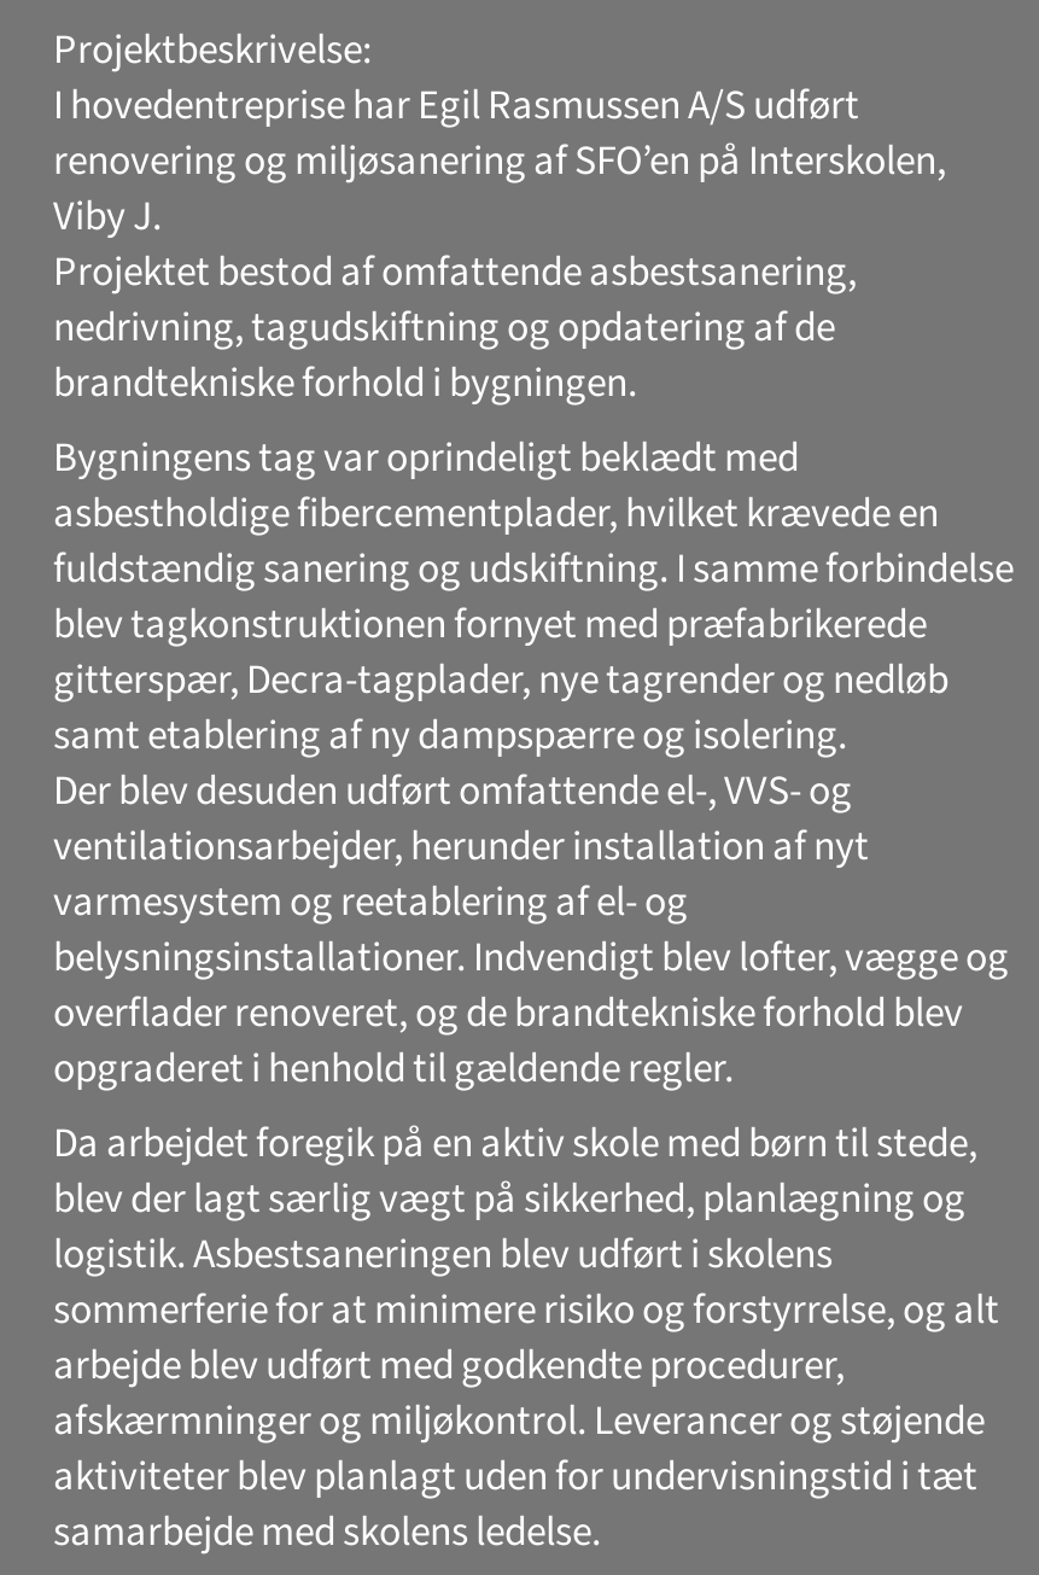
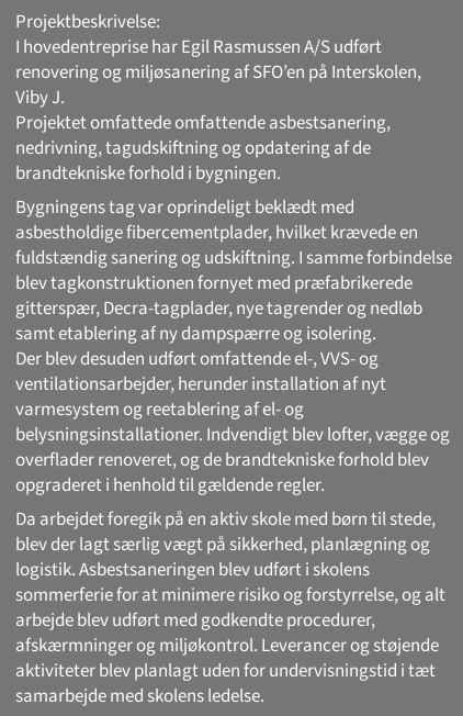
- Projektet bestod af omfattende asbestsanering,
+ Projektet omfattede omfattende asbestsanering,
